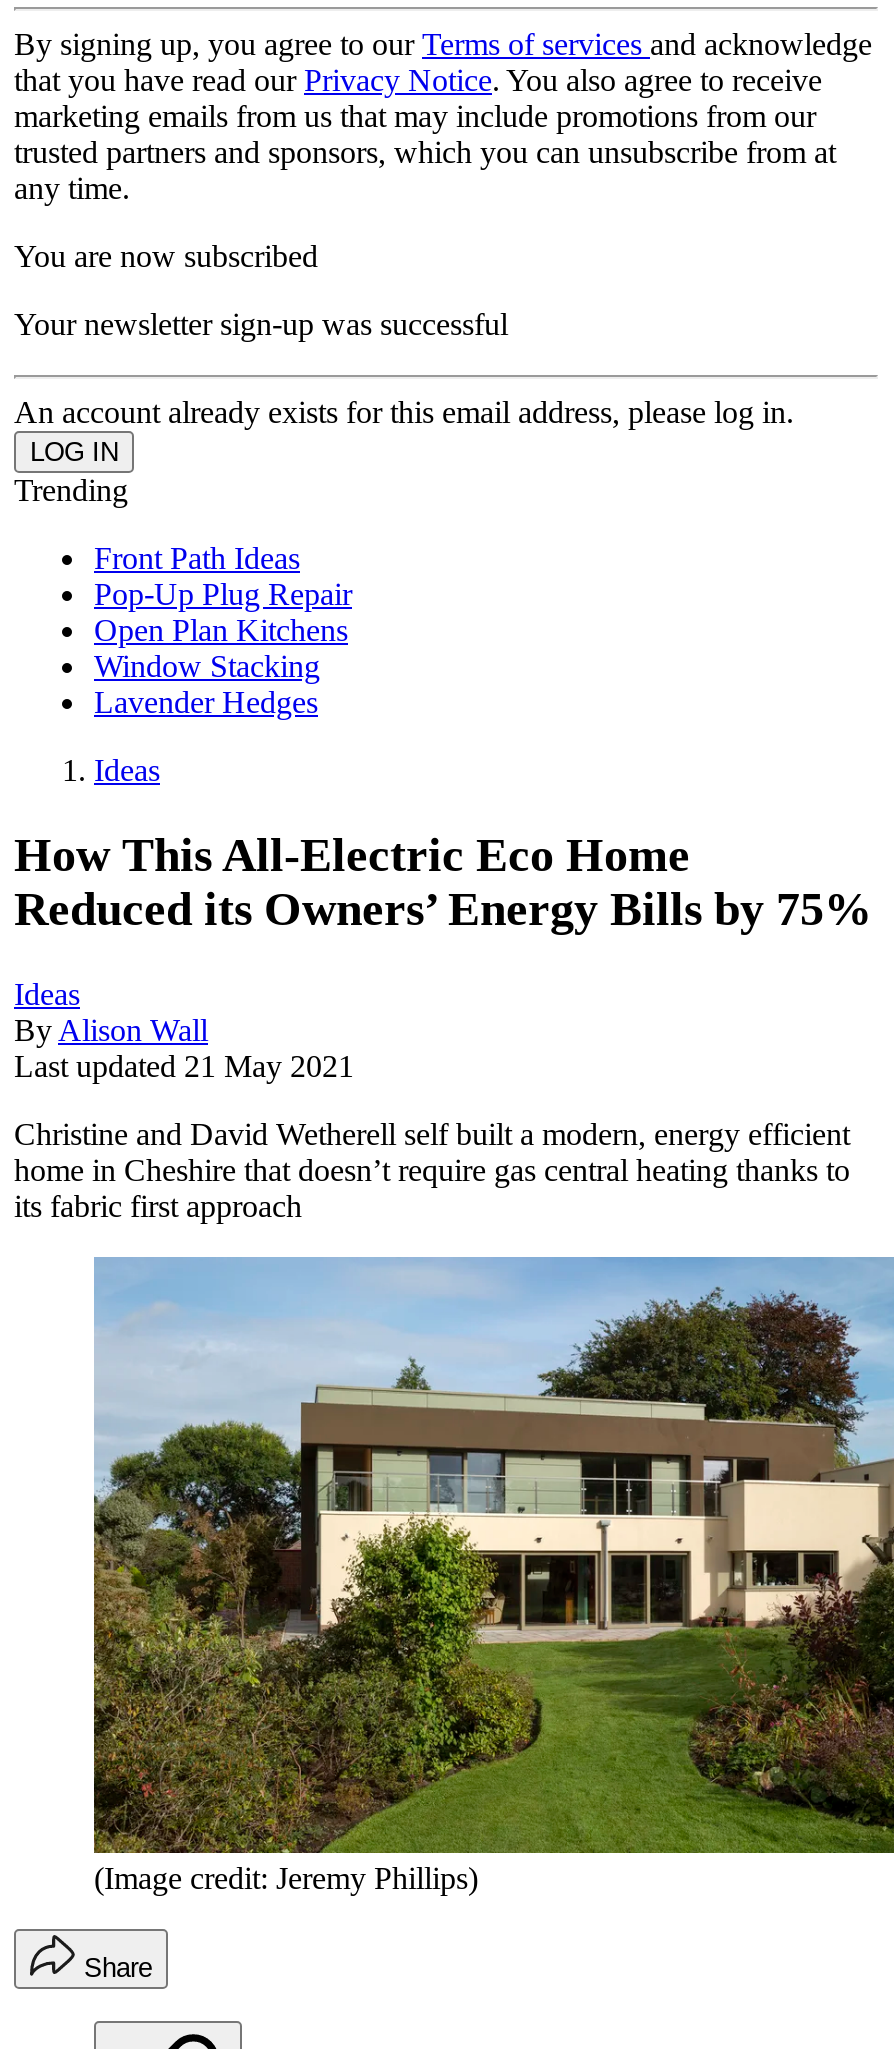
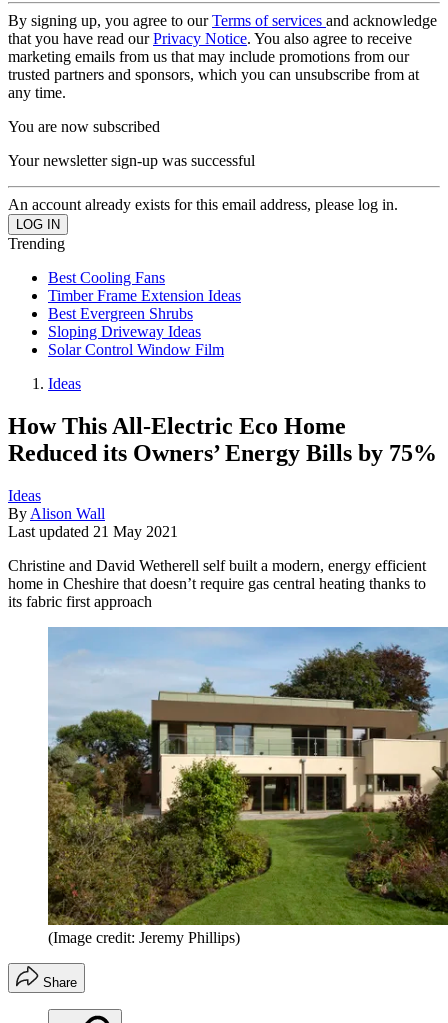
- Front Path Ideas
- Pop-Up Plug Repair
- Open Plan Kitchens
- Window Stacking
- Lavender Hedges
+ Best Cooling Fans
+ Timber Frame Extension Ideas
+ Best Evergreen Shrubs
+ Sloping Driveway Ideas
+ Solar Control Window Film
